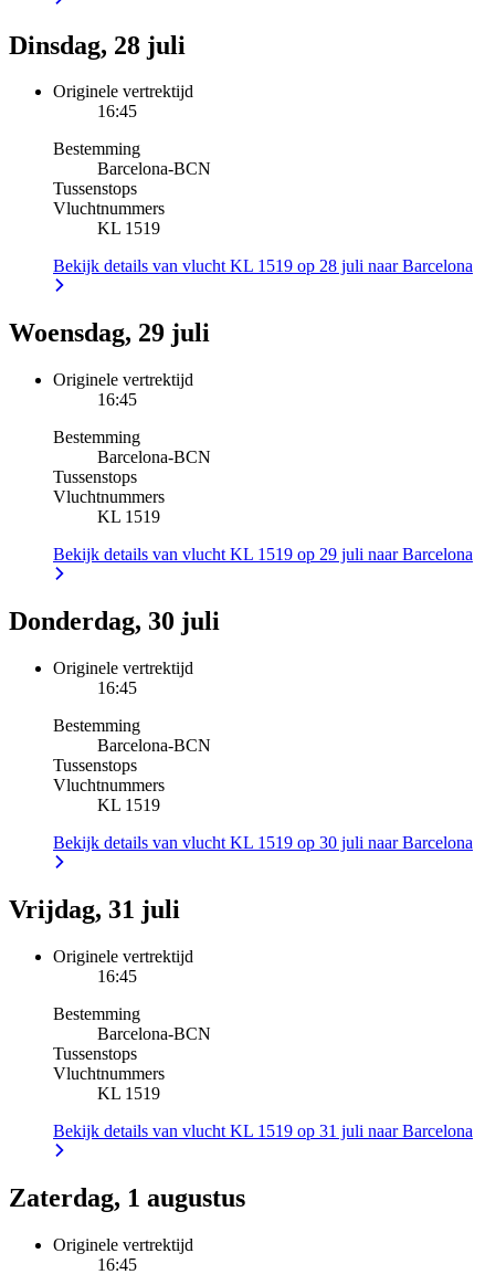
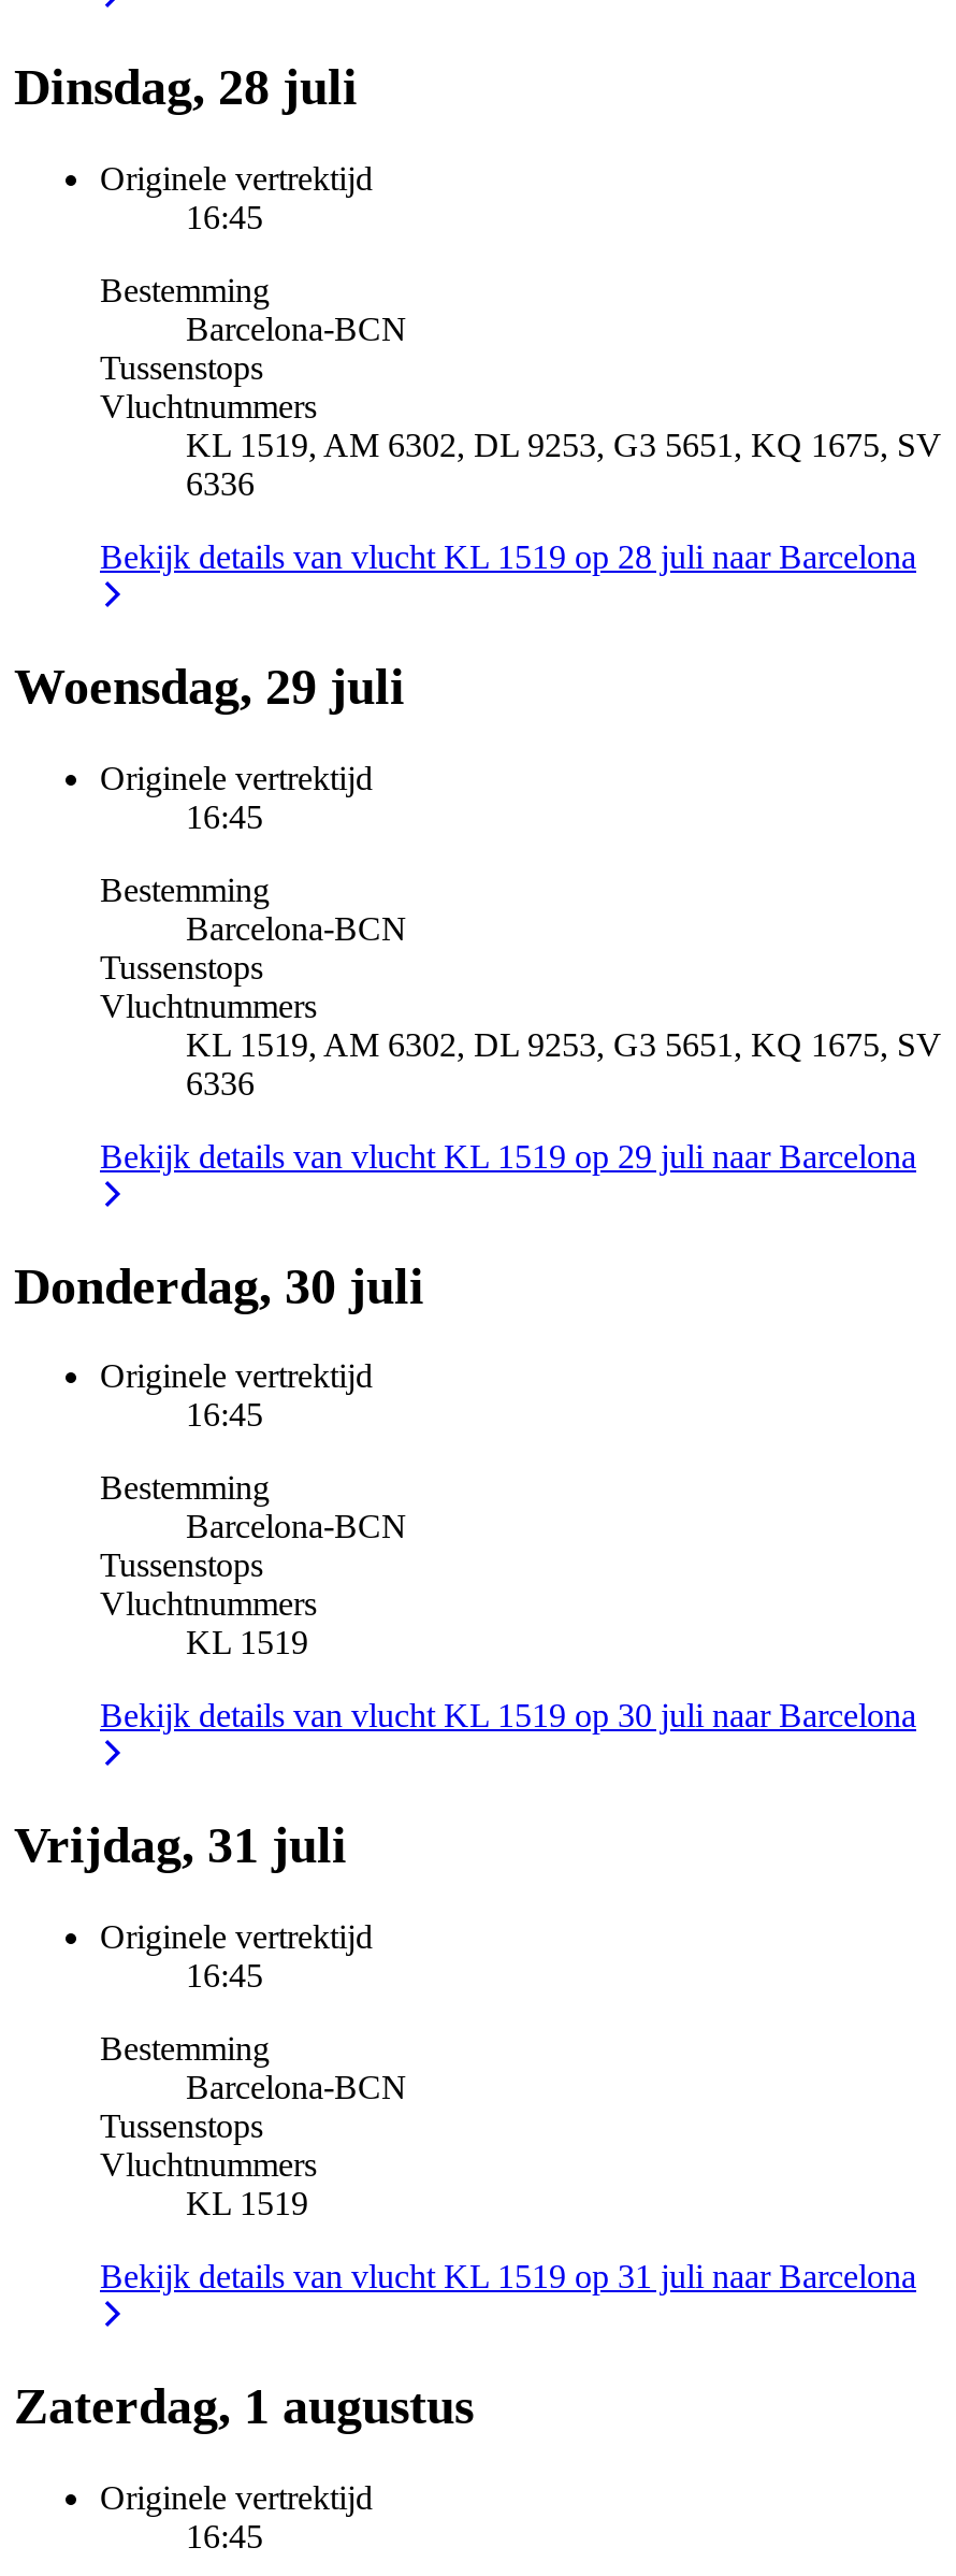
- KL 1519
+ KL 1519, AM 6302, DL 9253, G3 5651, KQ 1675, SV
+ 6336

- KL 1519
+ KL 1519, AM 6302, DL 9253, G3 5651, KQ 1675, SV
+ 6336
